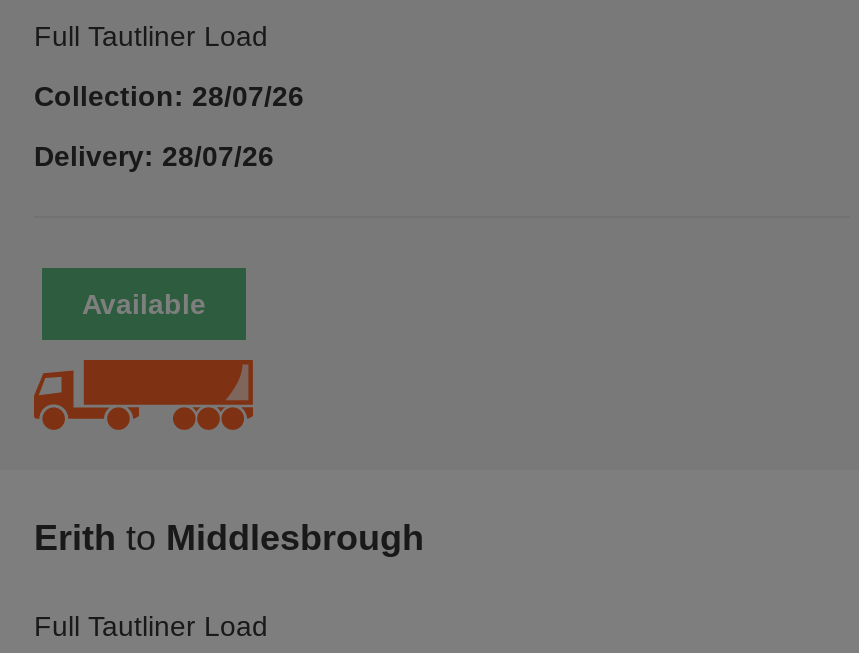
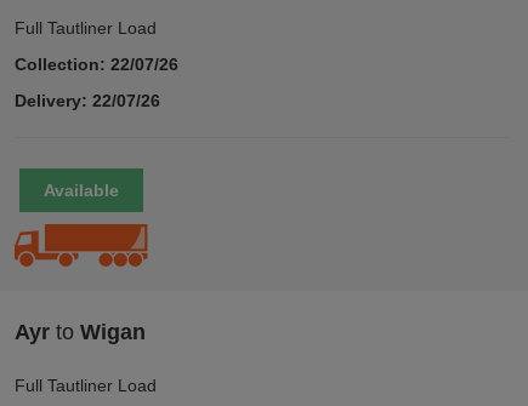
- Collection: 28/07/26
+ Collection: 22/07/26

- Delivery: 28/07/26
+ Delivery: 22/07/26

- Erith to Middlesbrough
+ Ayr to Wigan
